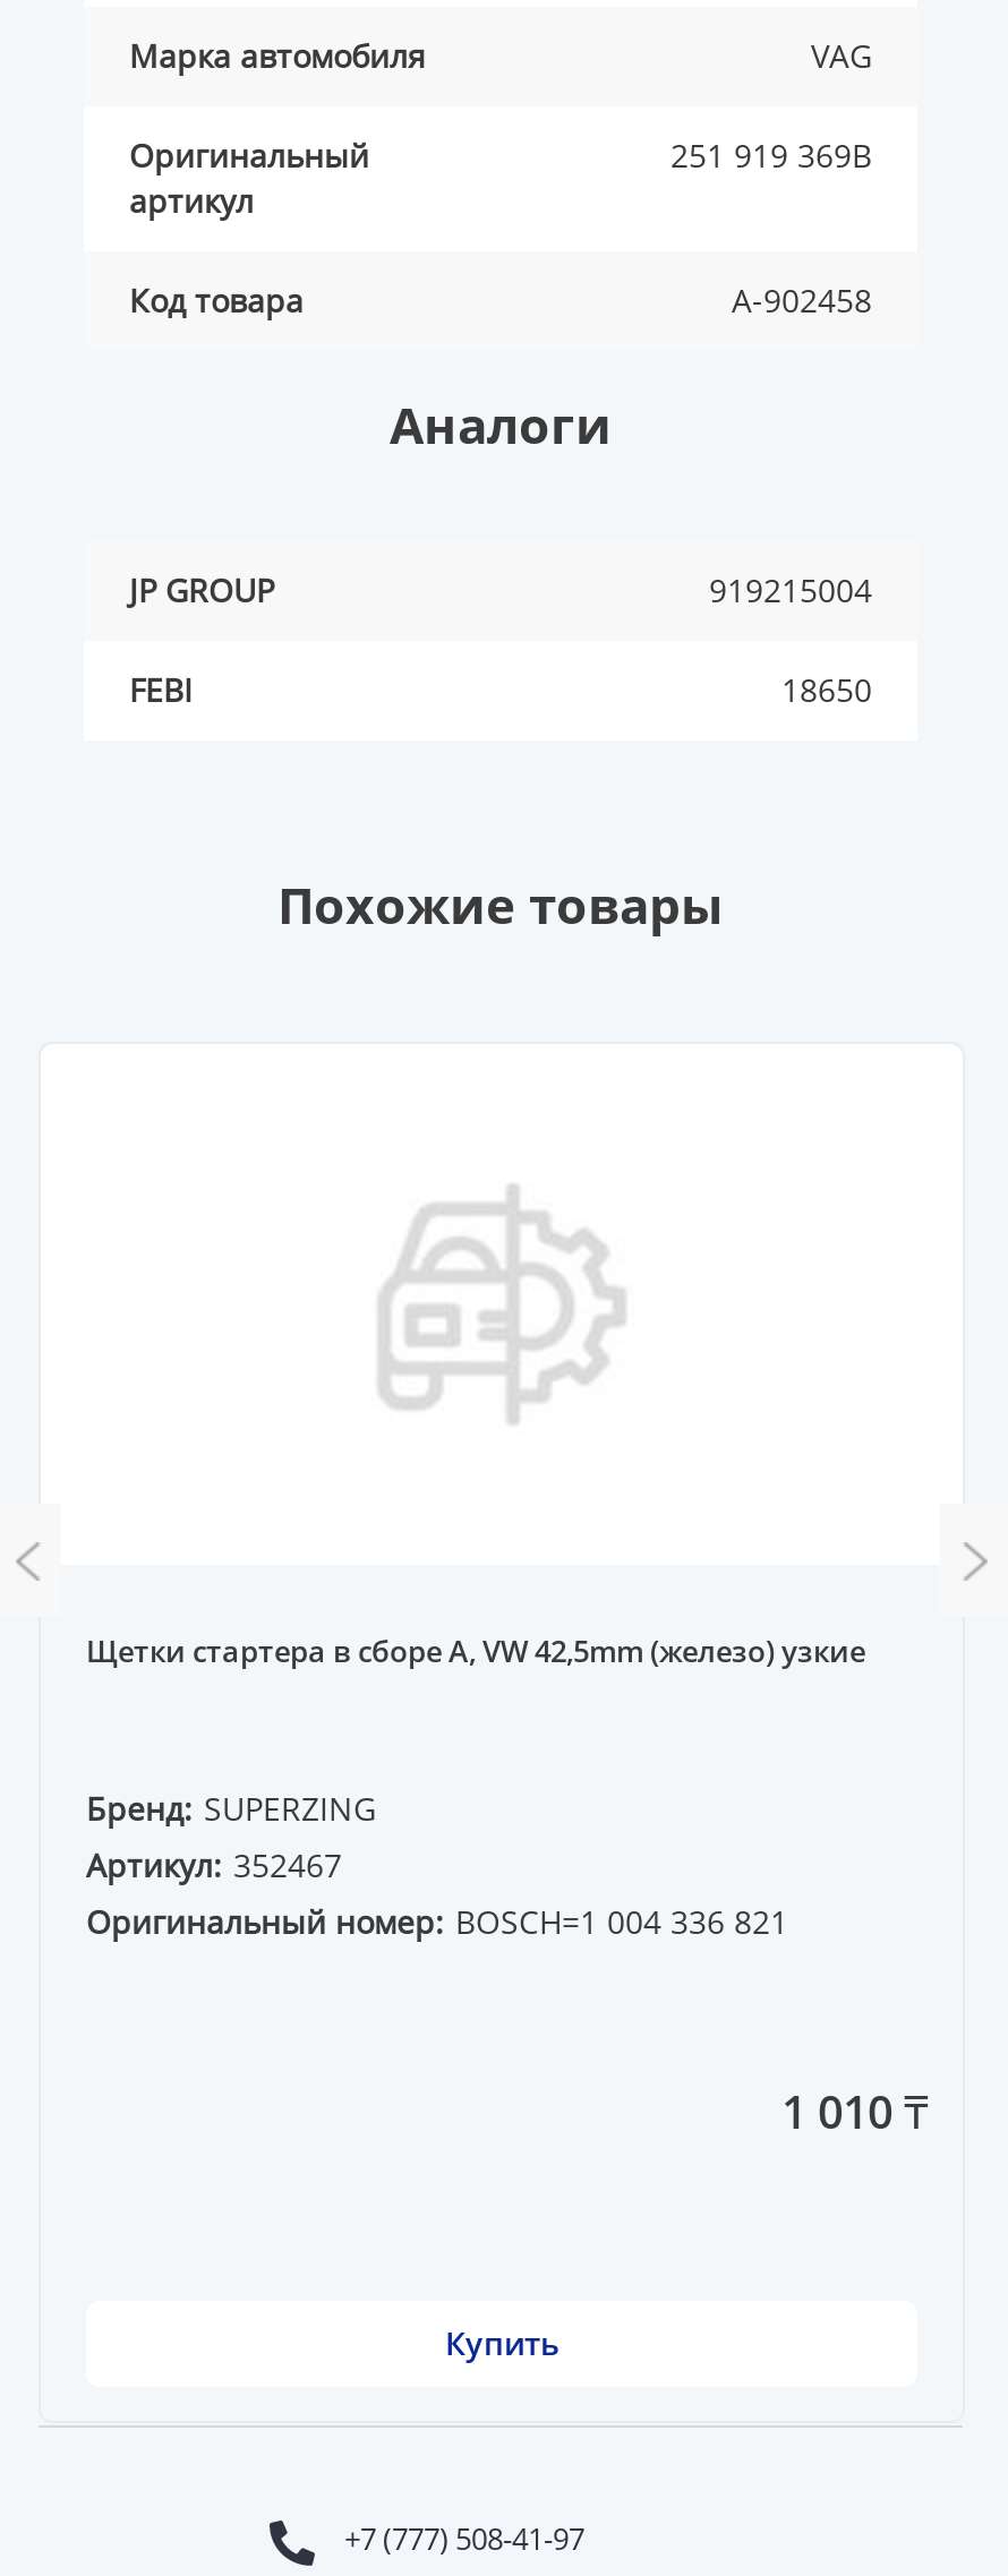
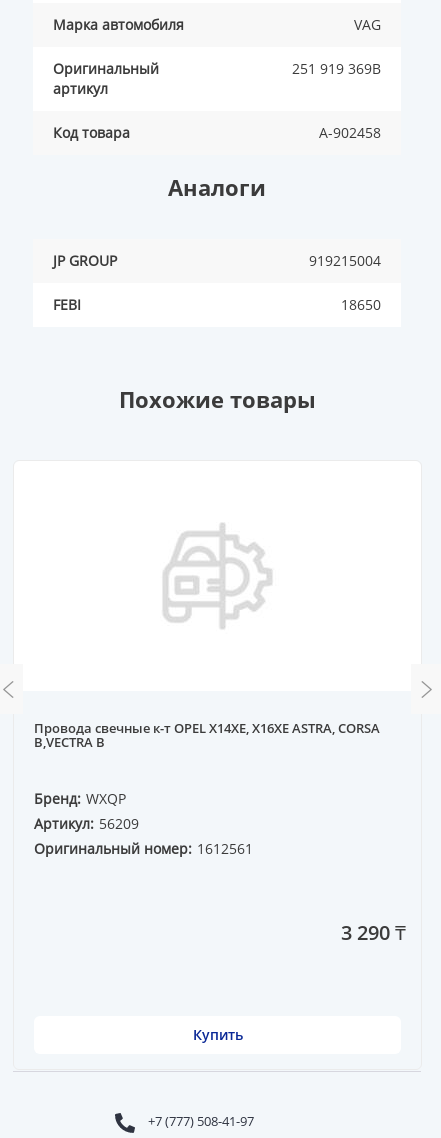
- Щетки стартера в сборе A, VW 42,5mm (железо) узкие
+ Провода свечные к-т OPEL X14XE, X16XE ASTRA, CORSA
+ B,VECTRA B

- Бренд: SUPERZING
- Артикул: 352467
- Оригинальный номер: BOSCH=1 004 336 821
+ Бренд: WXQP
+ Артикул: 56209
+ Оригинальный номер: 1612561

- 1 010 ₸
+ 3 290 ₸
